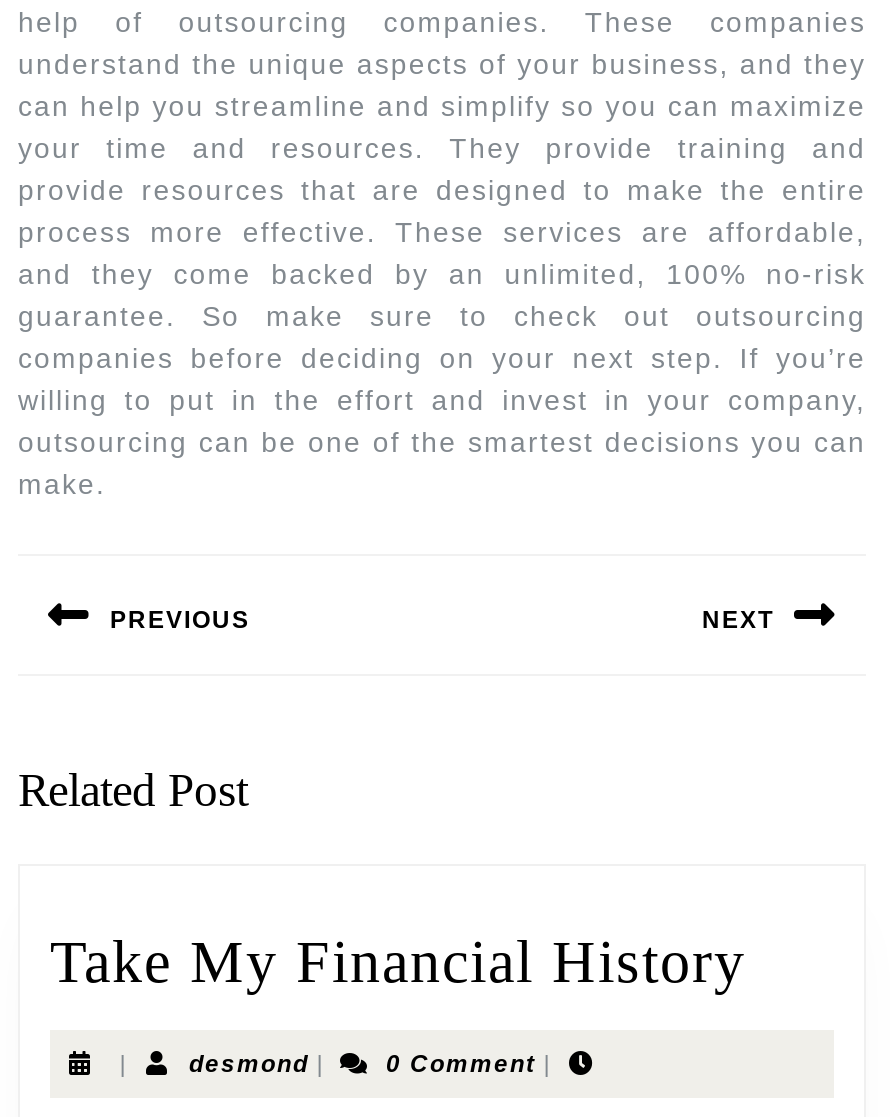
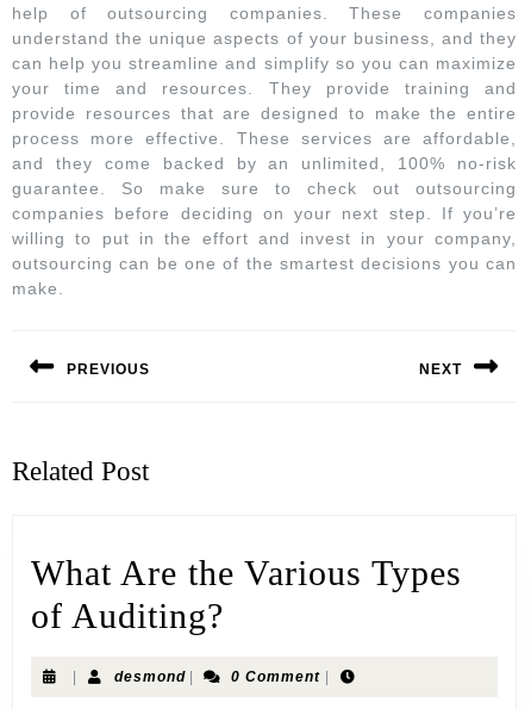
- Take My Financial History
+ What Are the Various Types
+ of Auditing?
